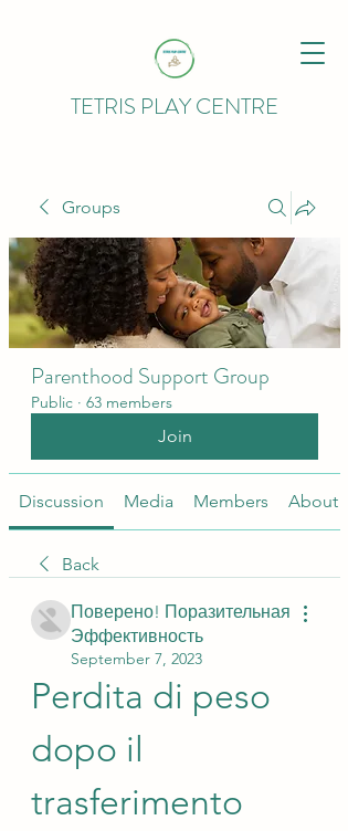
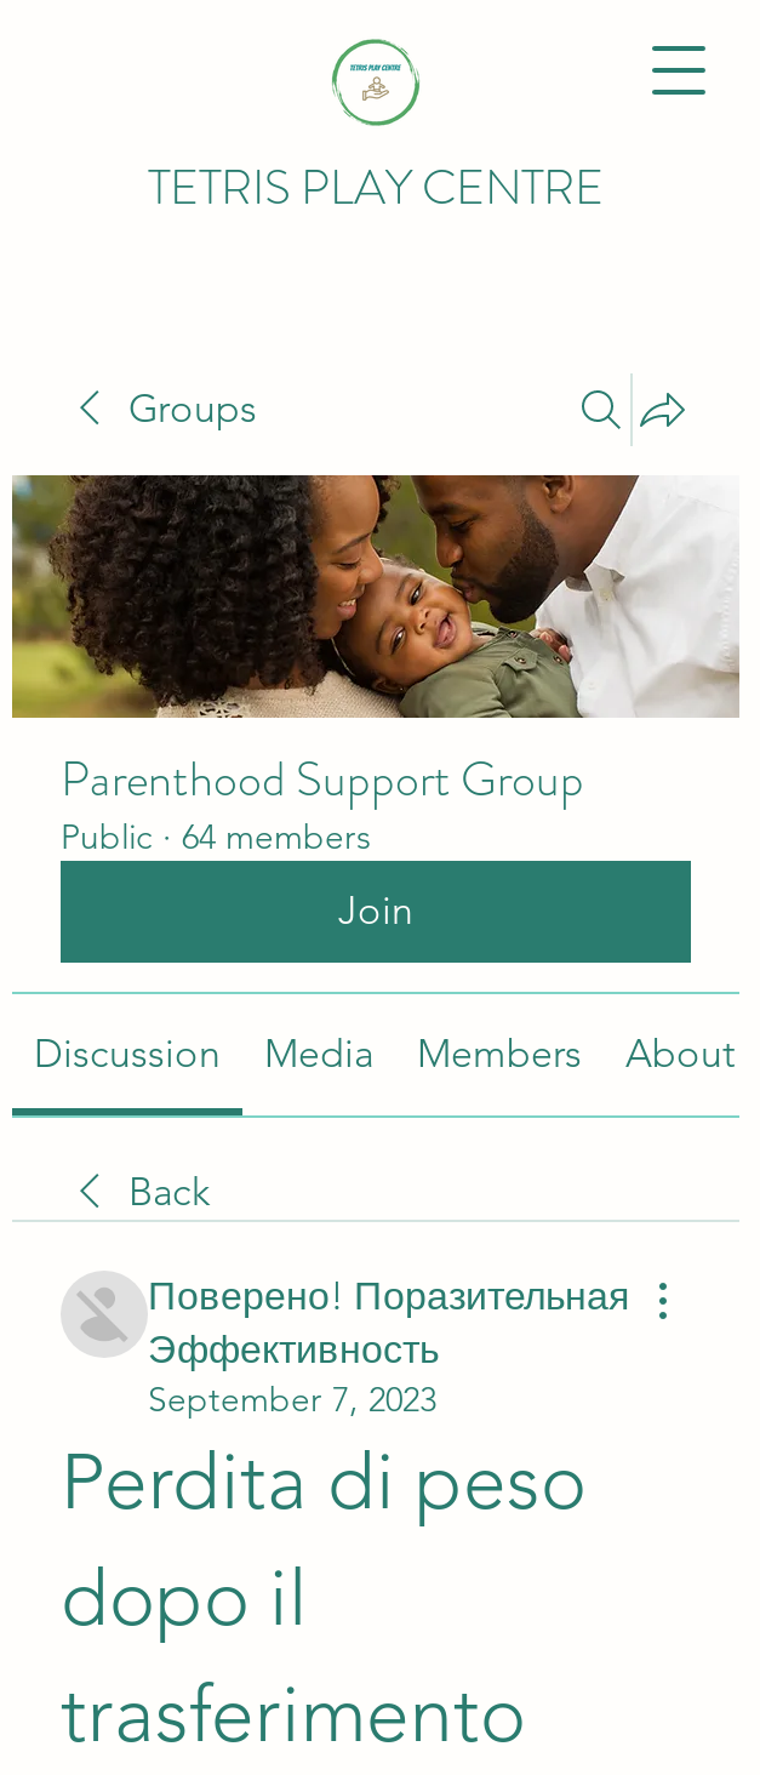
- Public · 63 members
+ Public · 64 members
